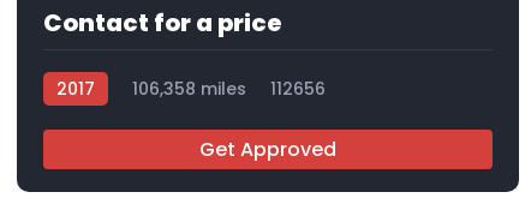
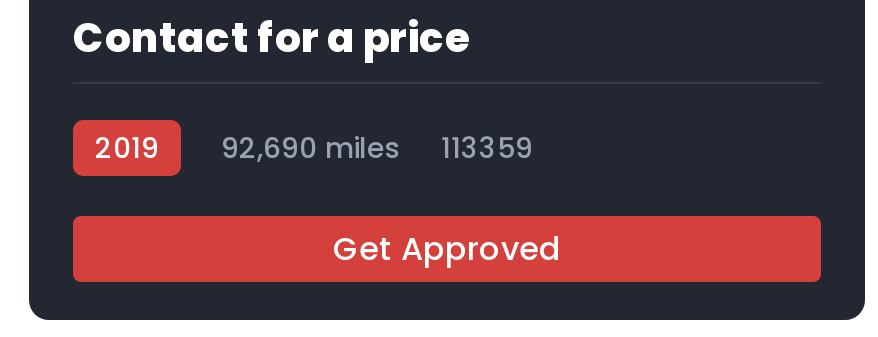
- 2017
+ 2019

- 106,358 miles
+ 92,690 miles

- 112656
+ 113359
